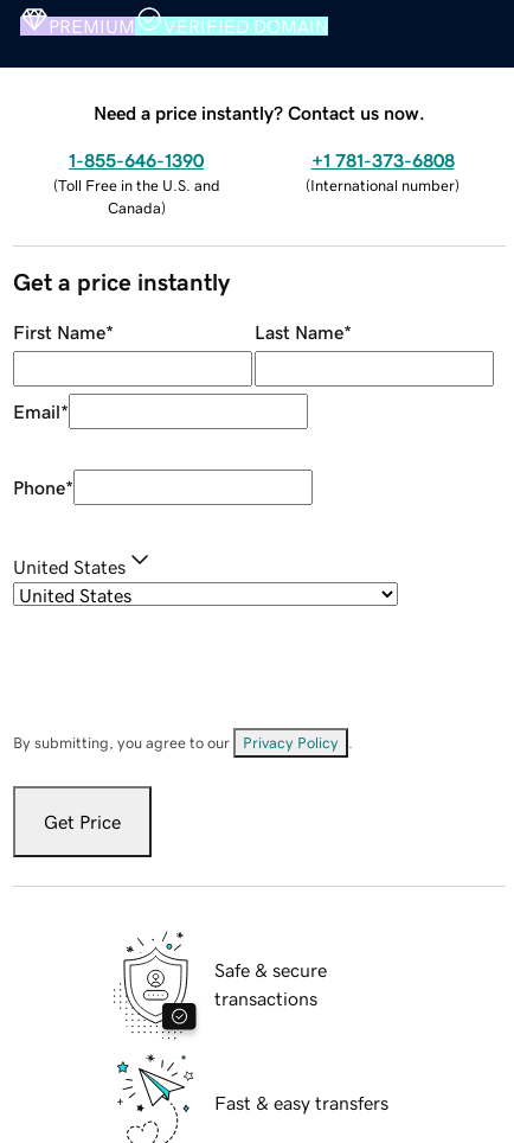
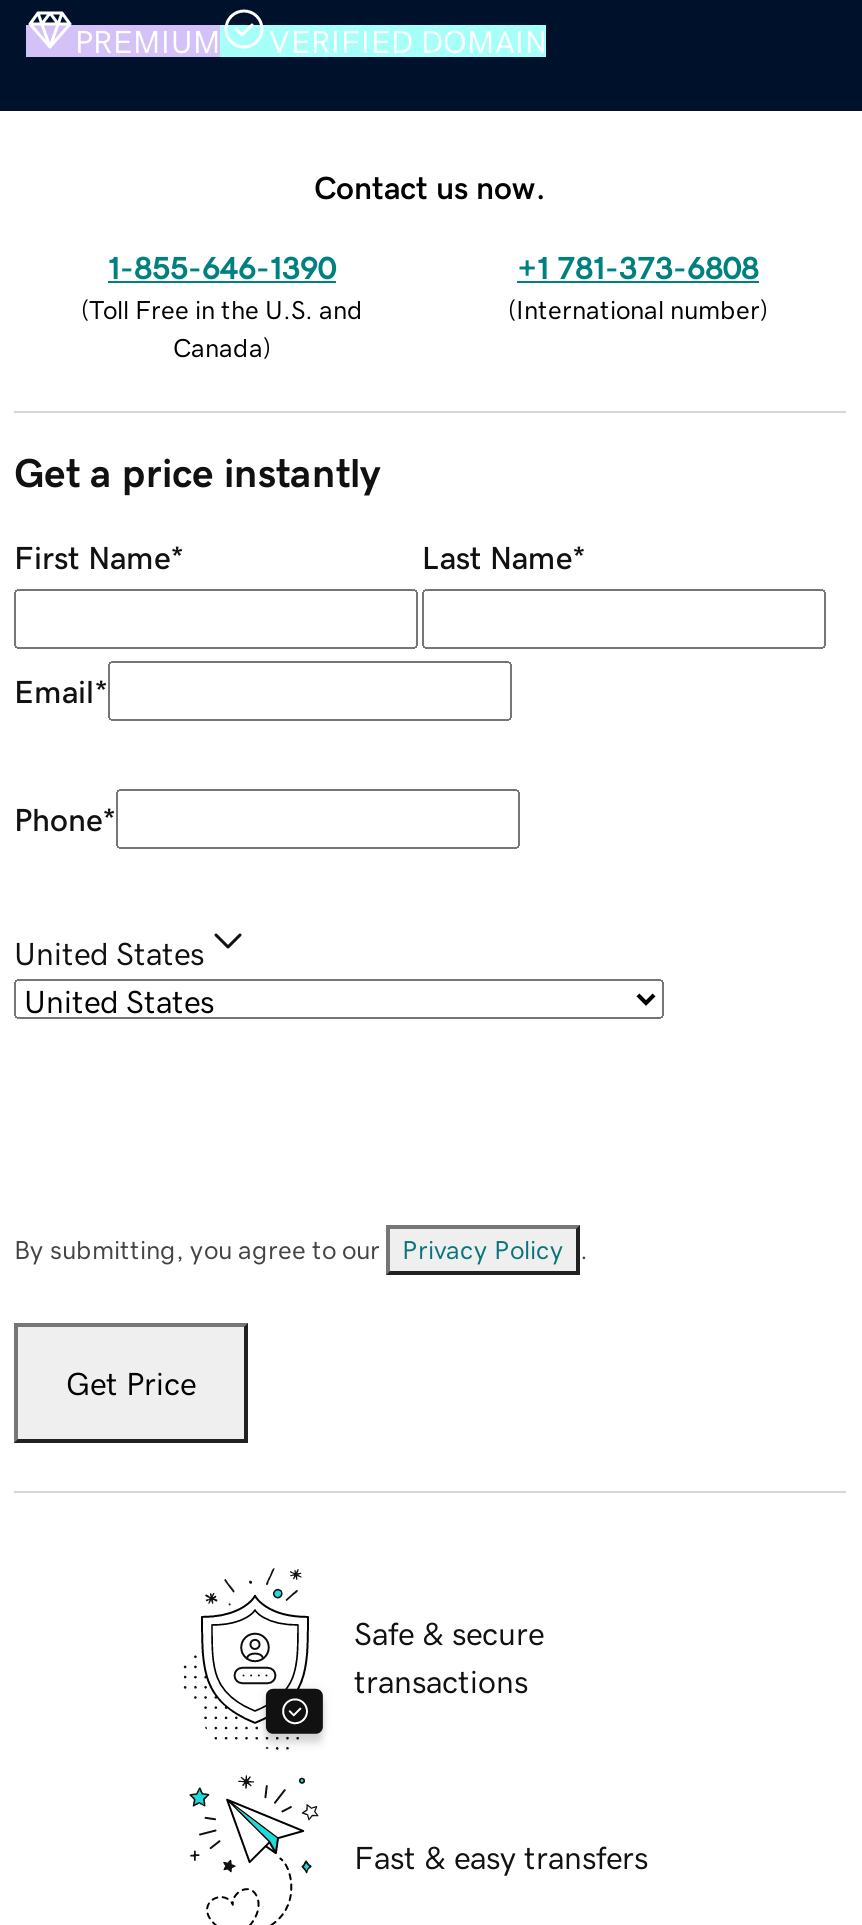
- Need a price instantly? Contact us now.
+ Contact us now.
